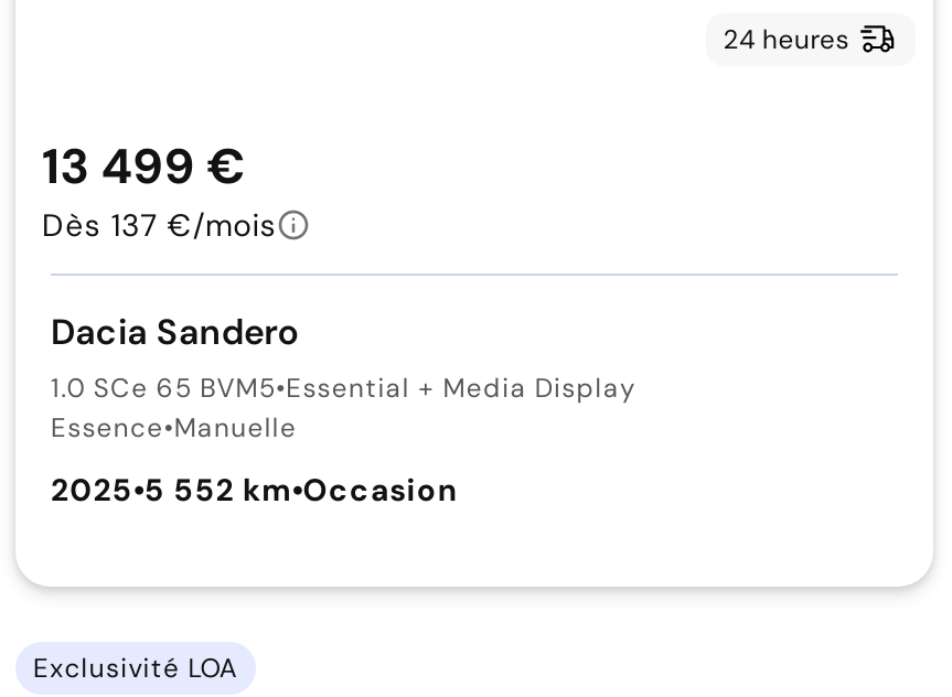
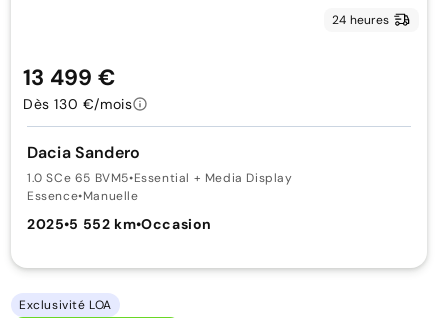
- Dès 137 €/mois
+ Dès 130 €/mois
